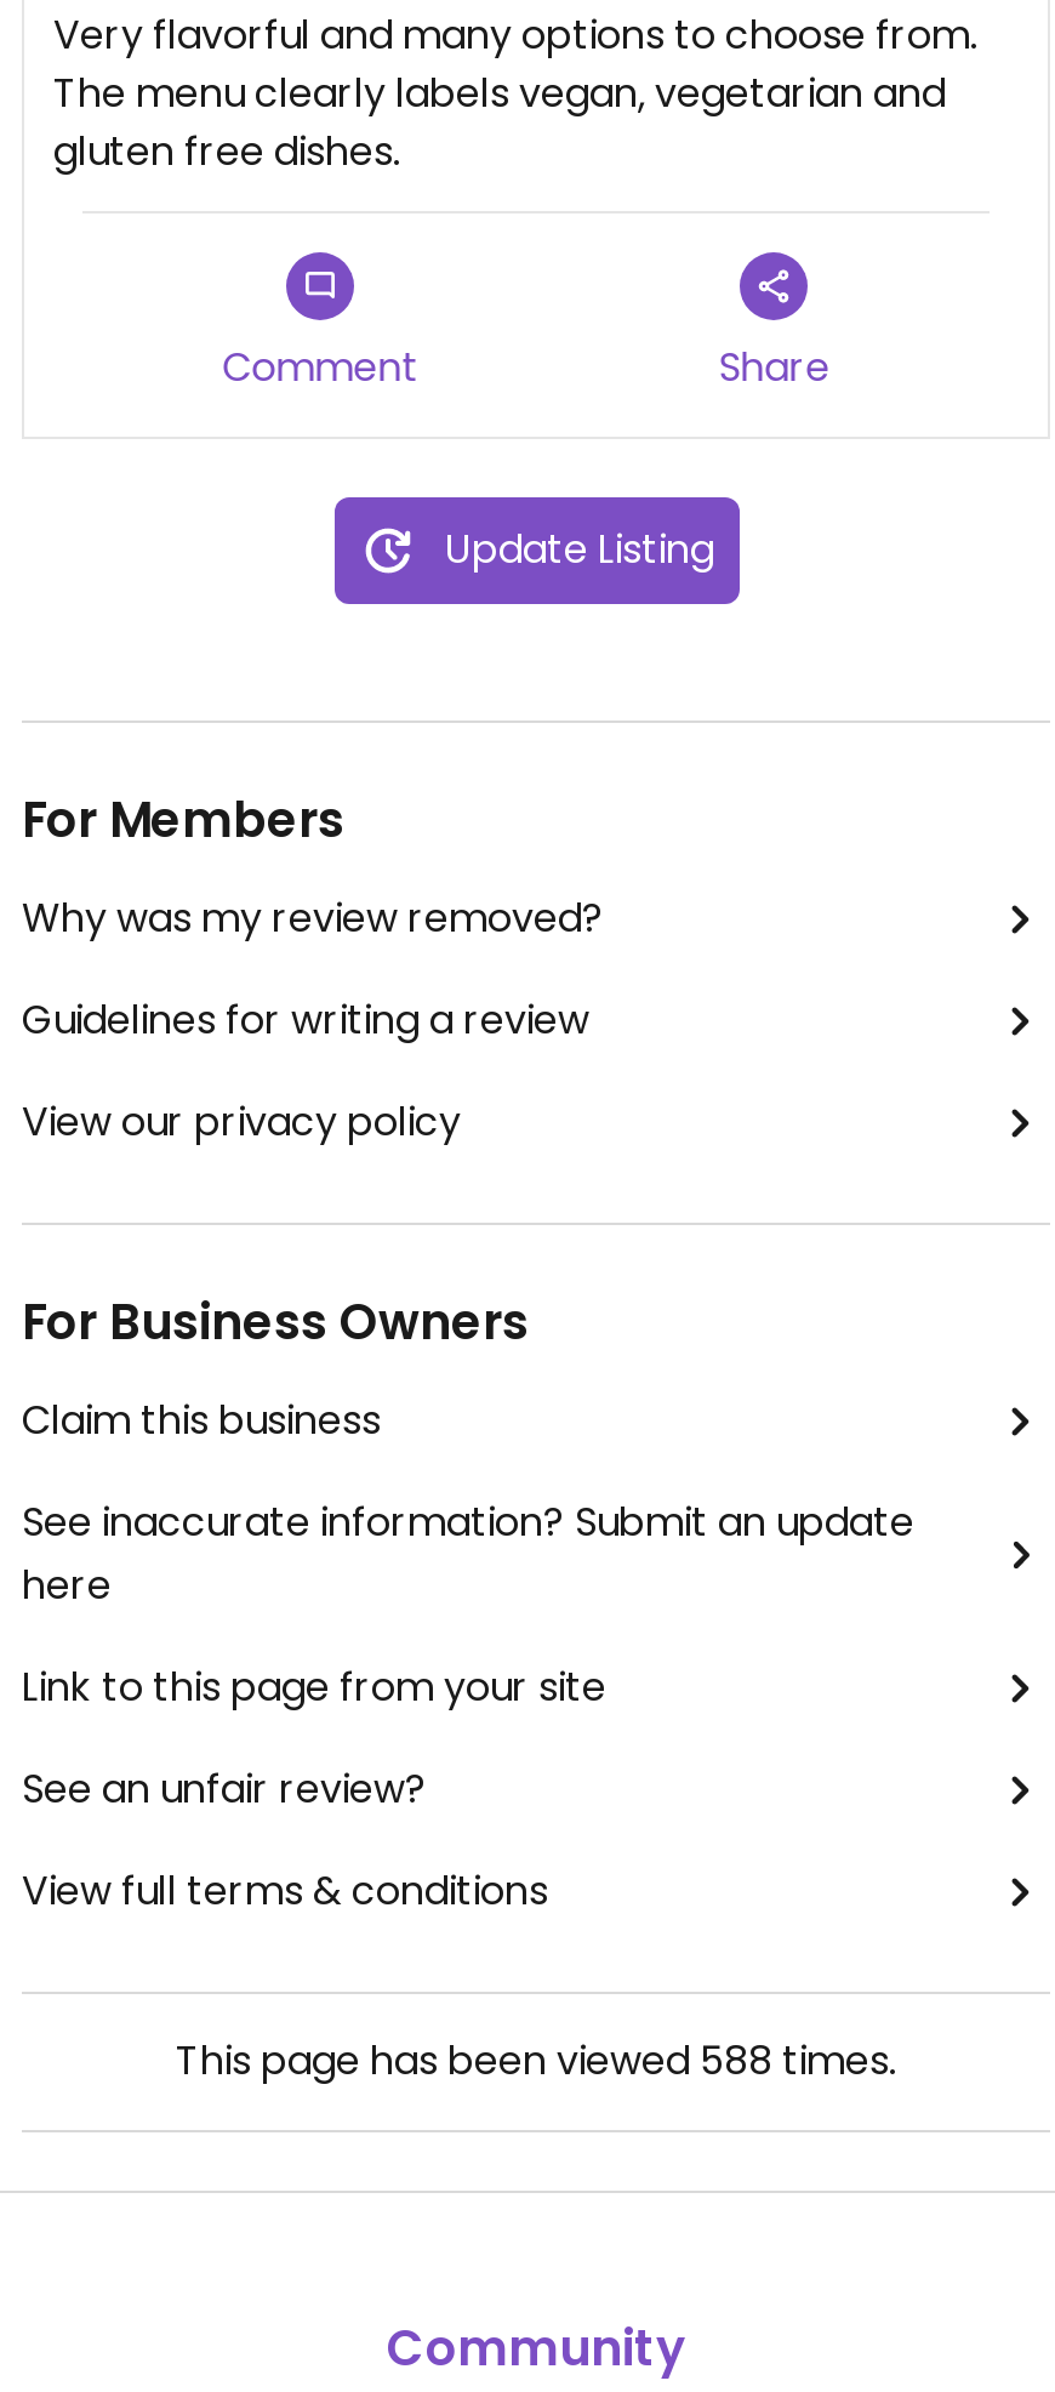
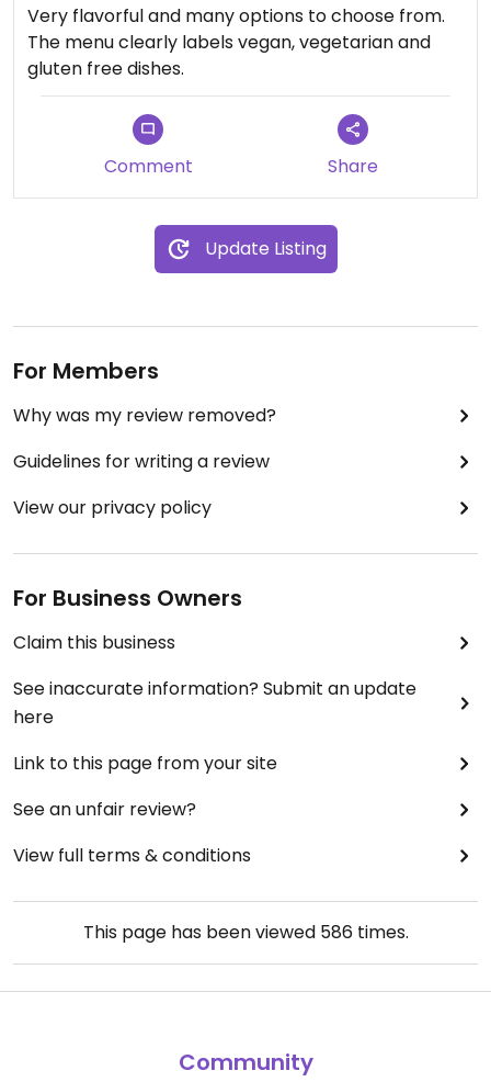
- This page has been viewed 588 times.
+ This page has been viewed 586 times.
